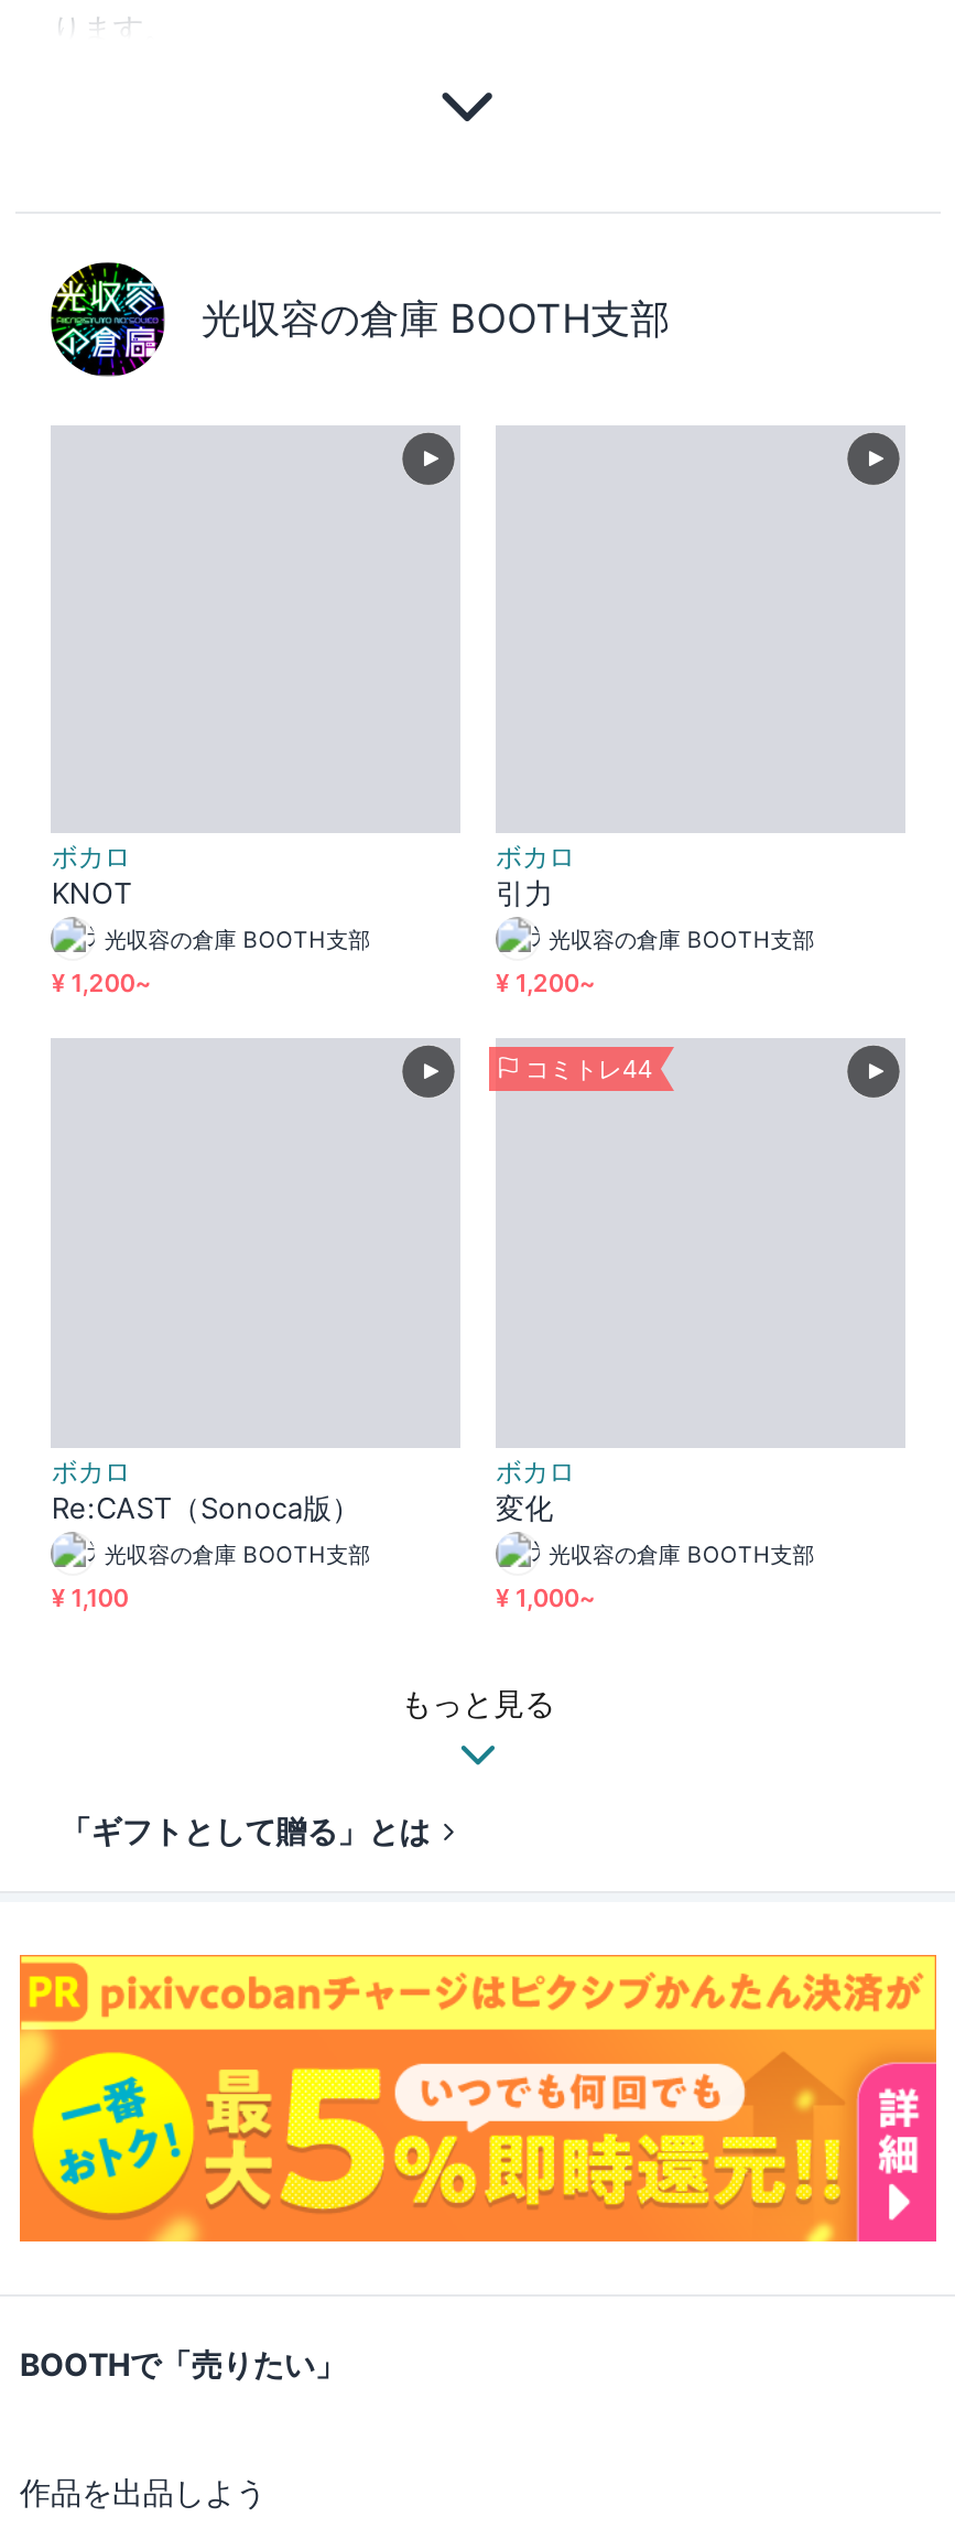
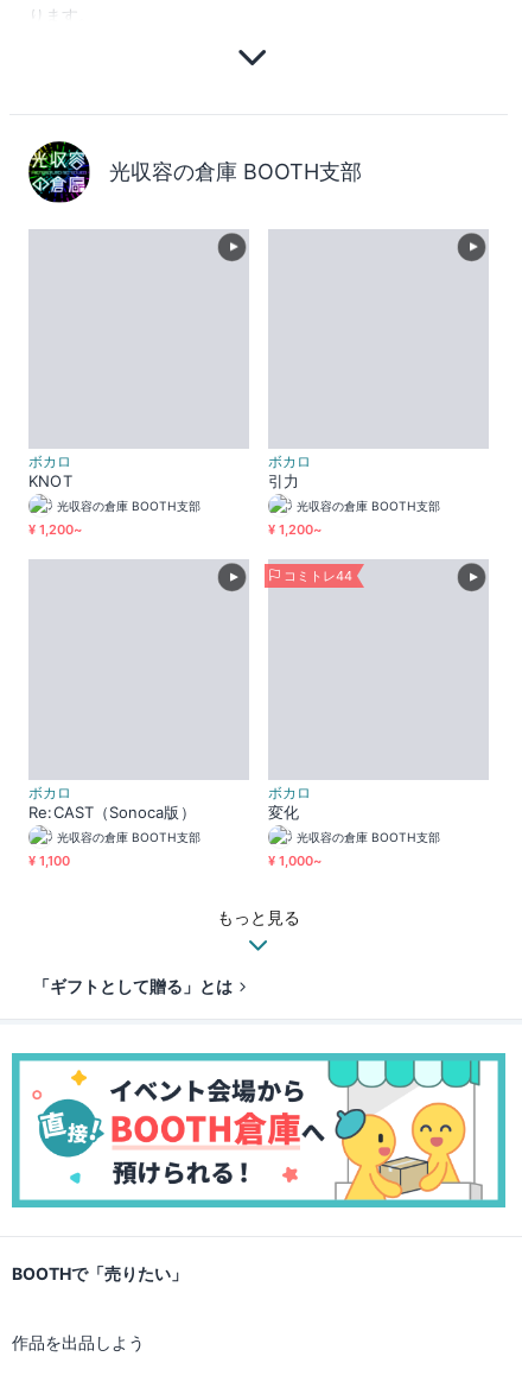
- [image]
+ [image]
